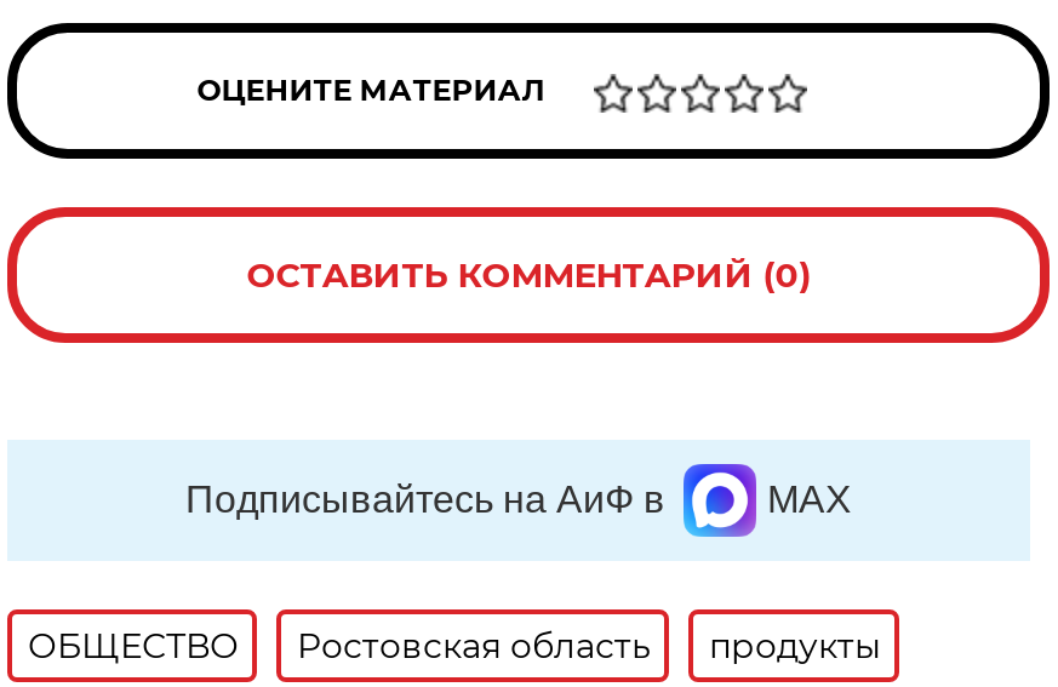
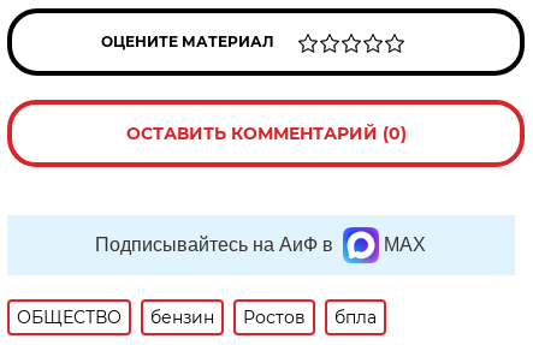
- Ростовская область
- продукты
+ бензин
+ Ростов
+ бпла
